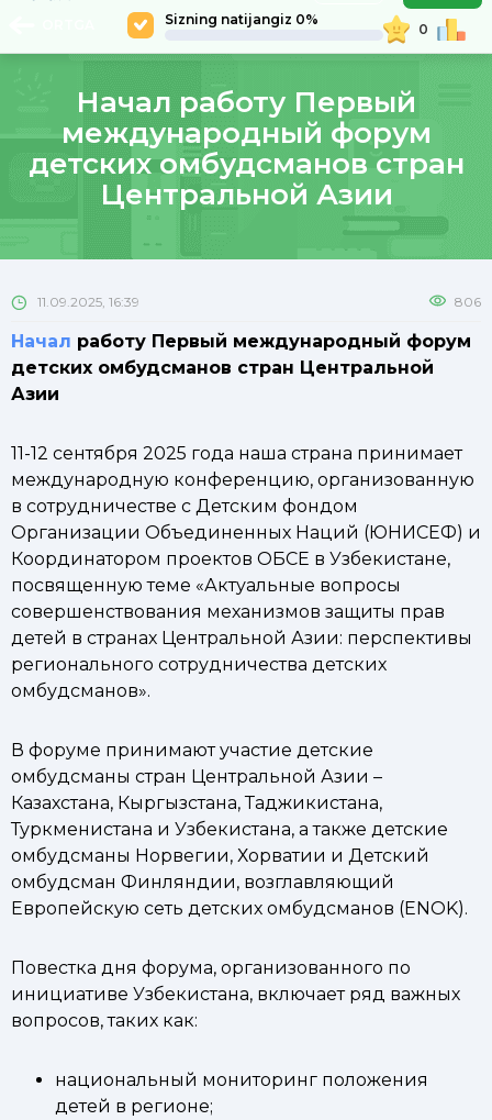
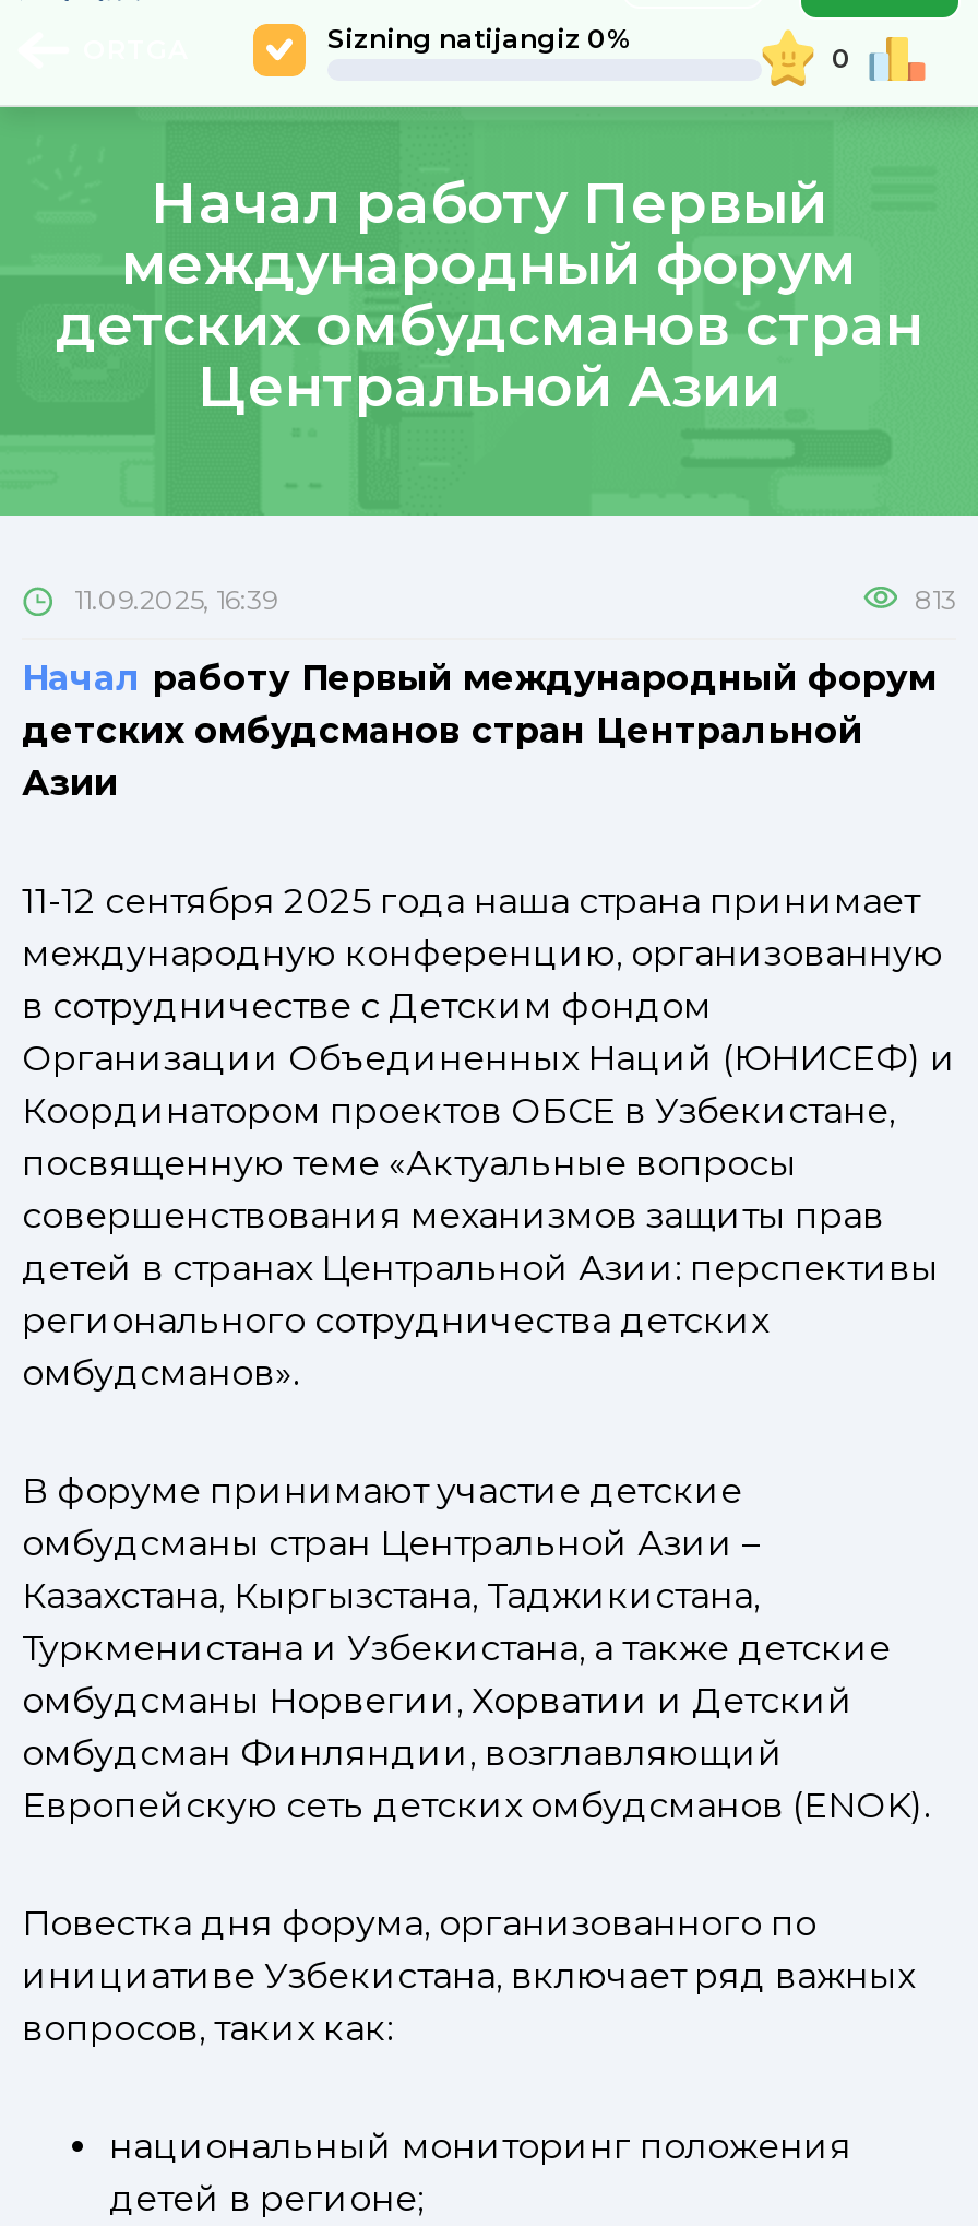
- 806
+ 813
